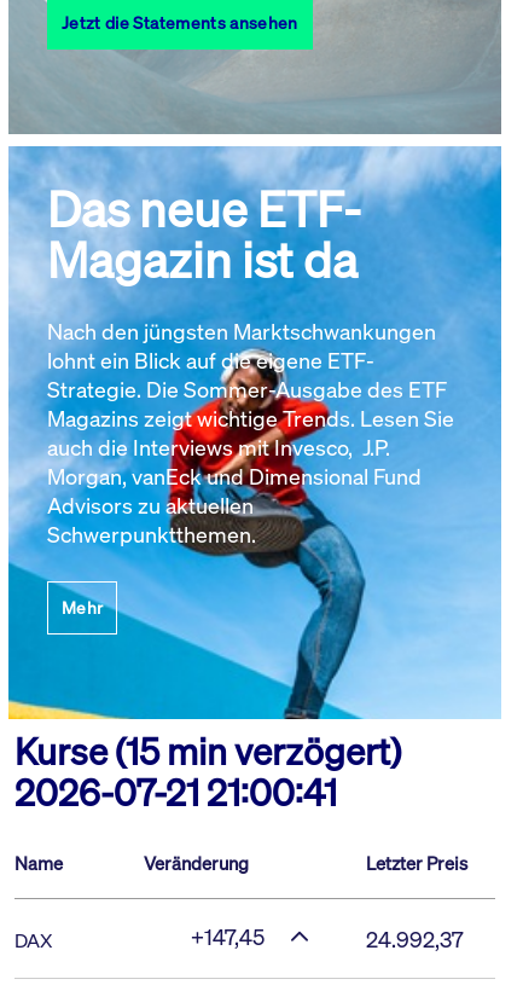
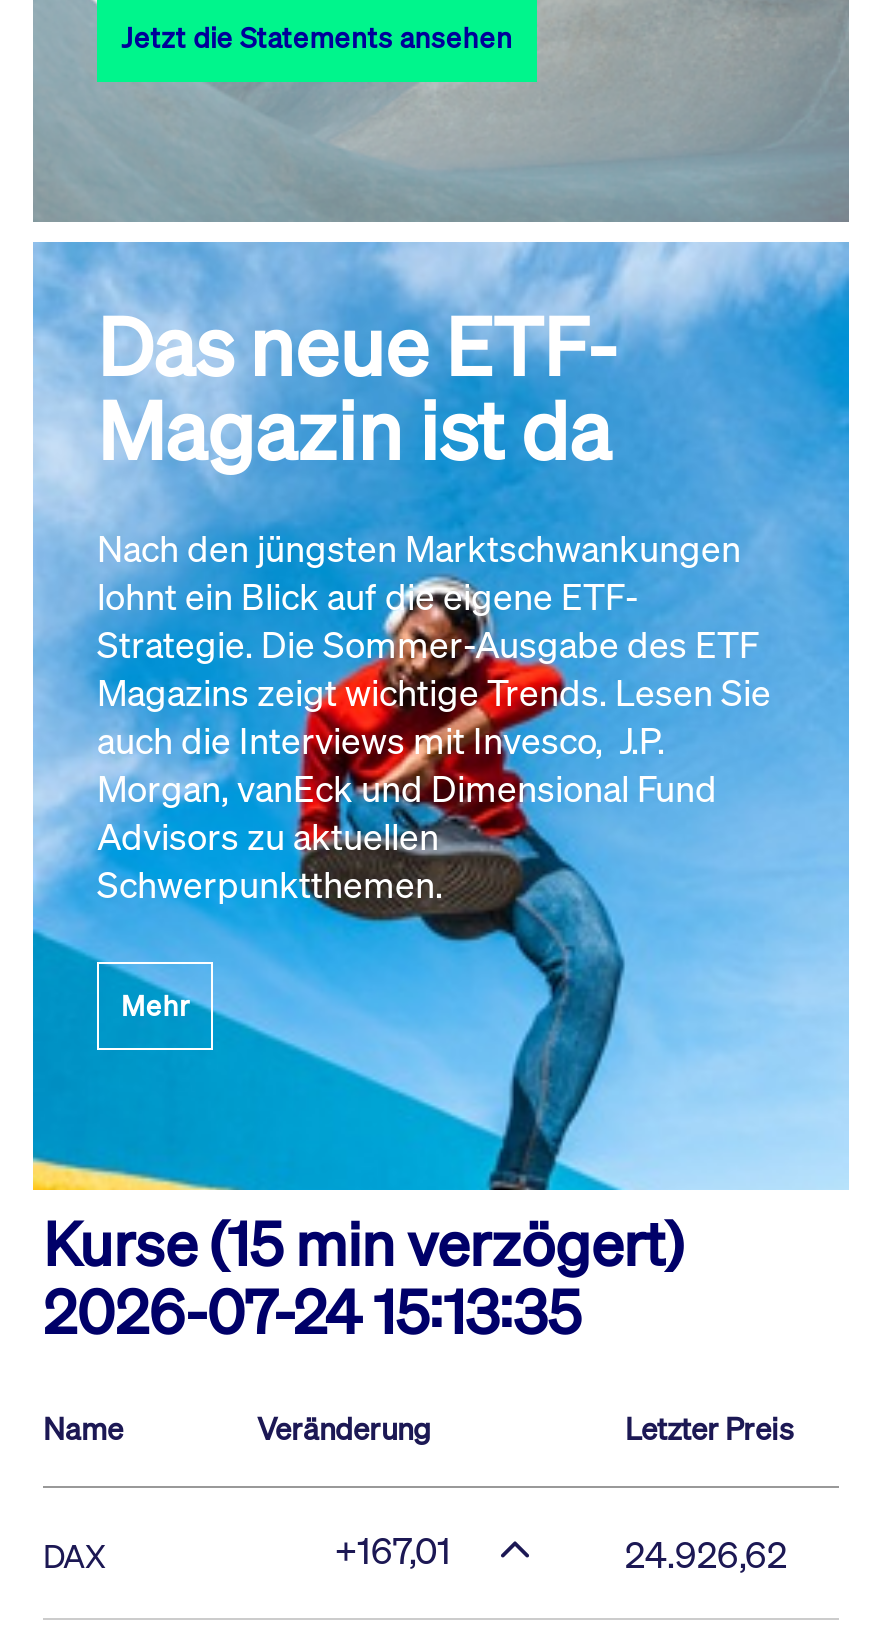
- 2026-07-21 21:00:41
+ 2026-07-24 15:13:35

- +147,45
+ +167,01

- 24.992,37
+ 24.926,62
